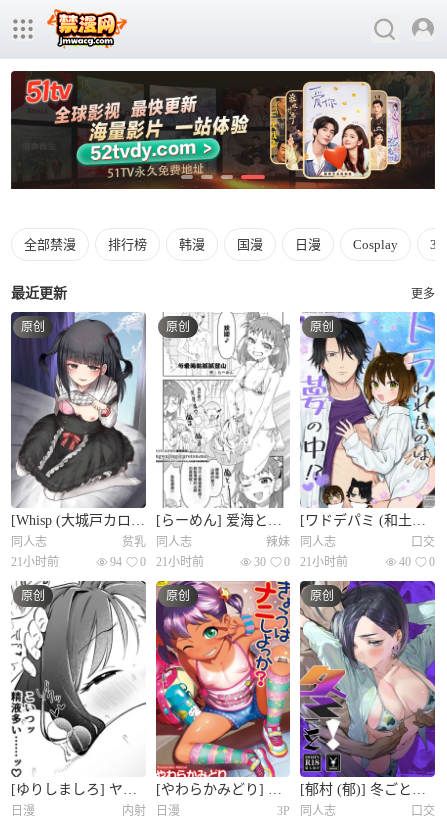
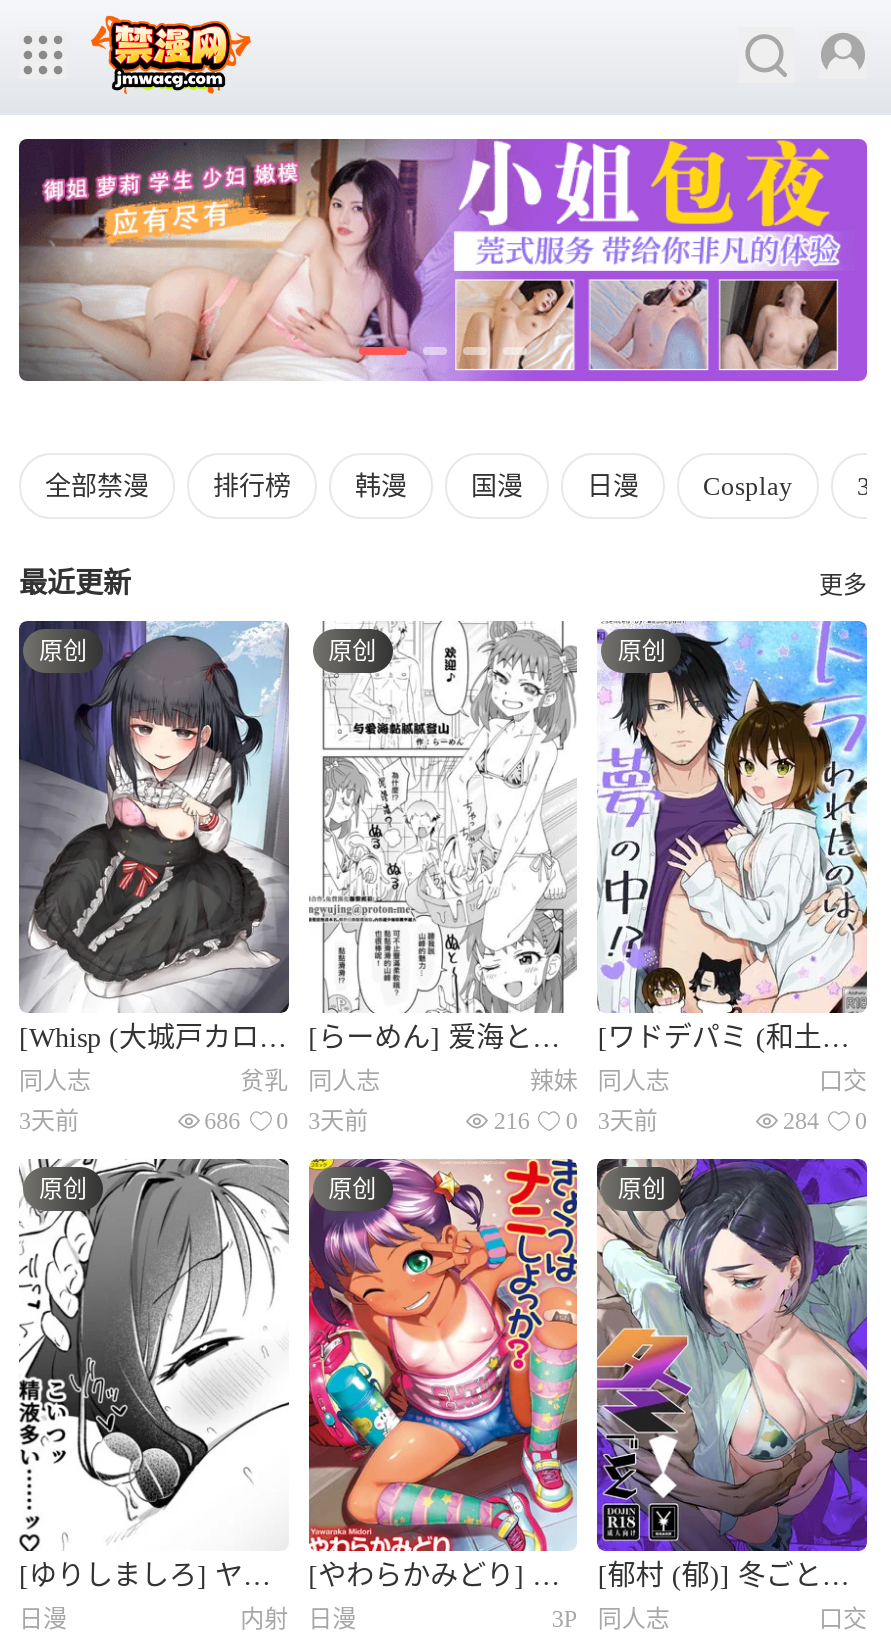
- [image]
+ [image]

- 21小时前
- 94
+ 3天前
+ 686

- 21小时前
- 30
+ 3天前
+ 216

- 21小时前
- 40
+ 3天前
+ 284
